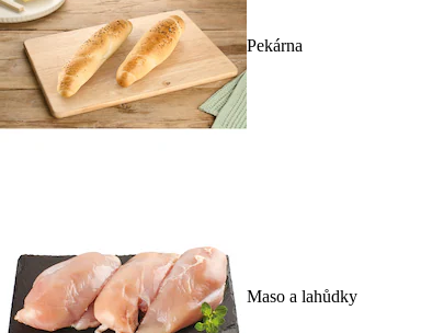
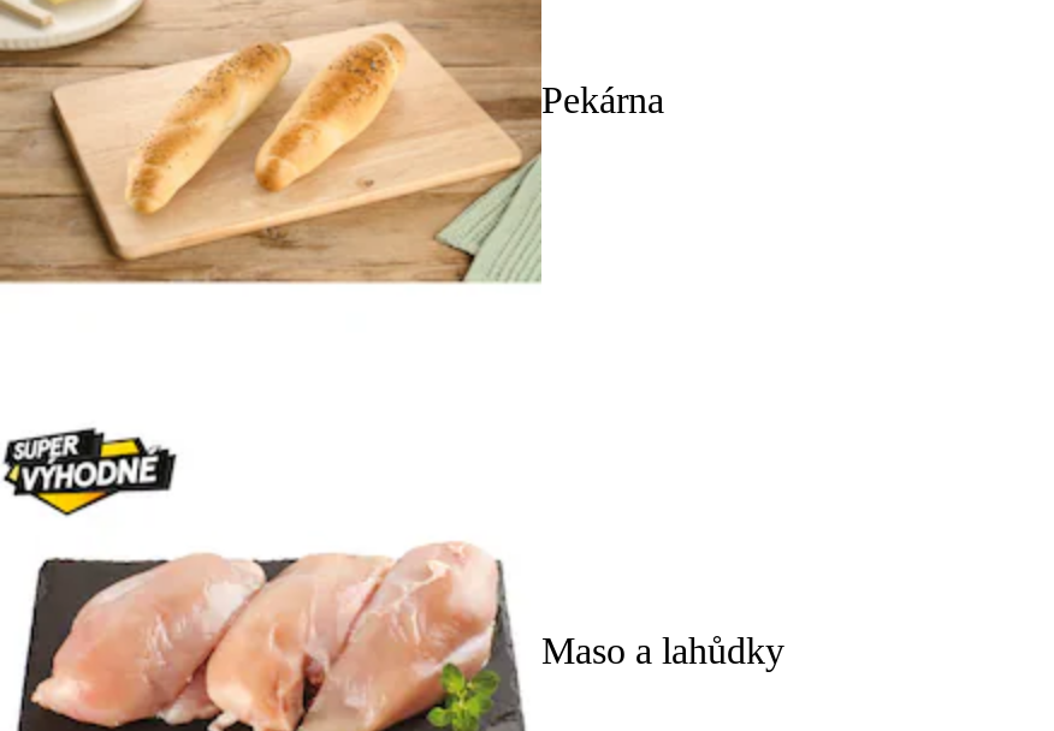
+ [image]
